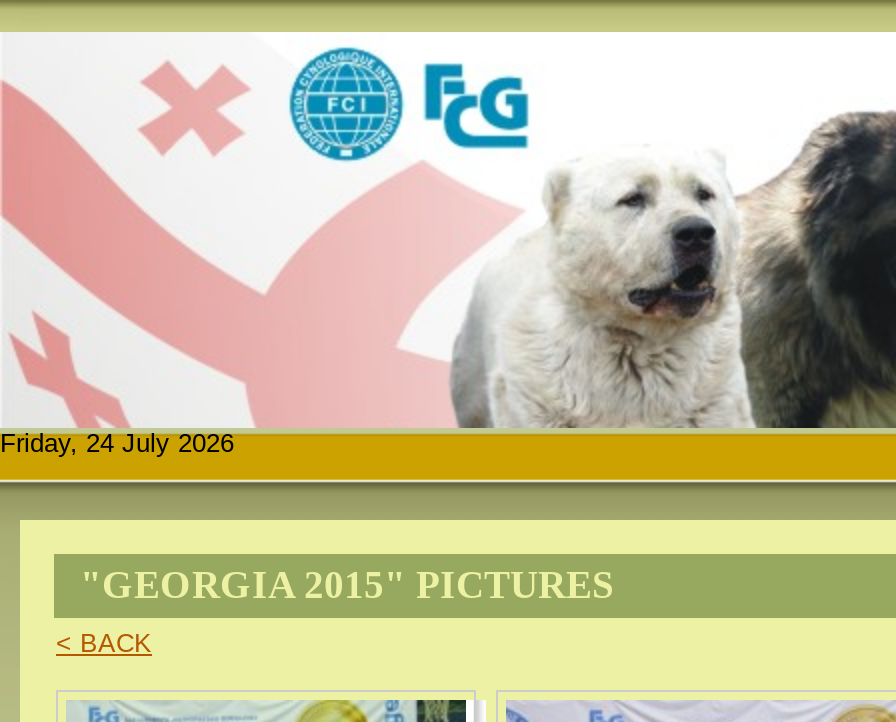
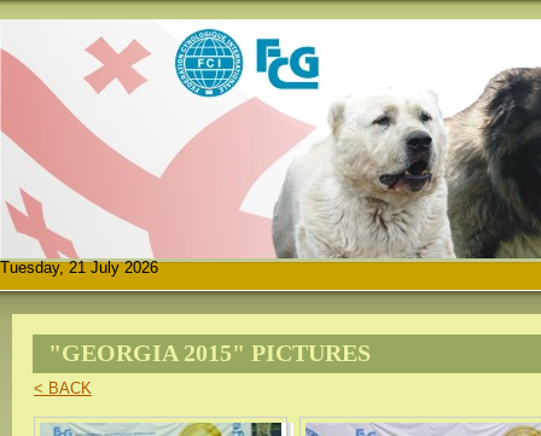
- Friday, 24 July 2026
+ Tuesday, 21 July 2026
